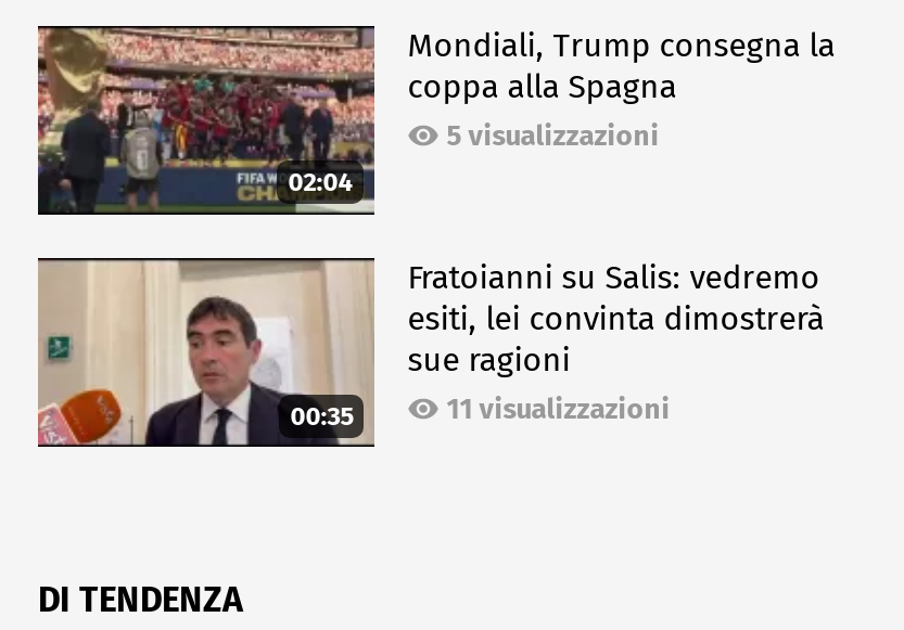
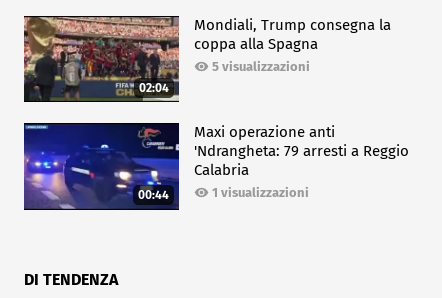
- [image]
- 00:35
+ [image]
+ 00:44

- Fratoianni su Salis: vedremo
- esiti, lei convinta dimostrerà
- sue ragioni
- 11 visualizzazioni
+ Maxi operazione anti
+ 'Ndrangheta: 79 arresti a Reggio
+ Calabria
+ 1 visualizzazioni
